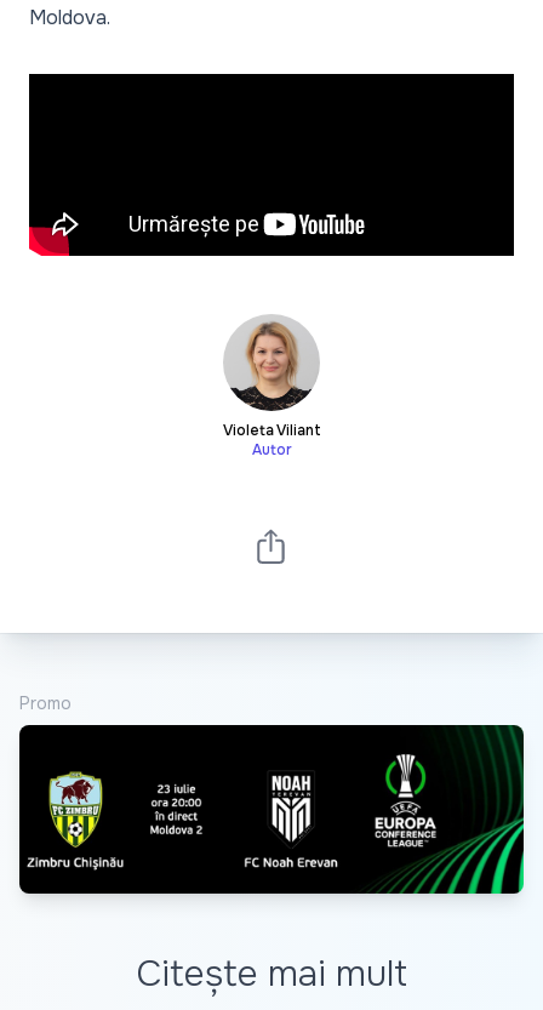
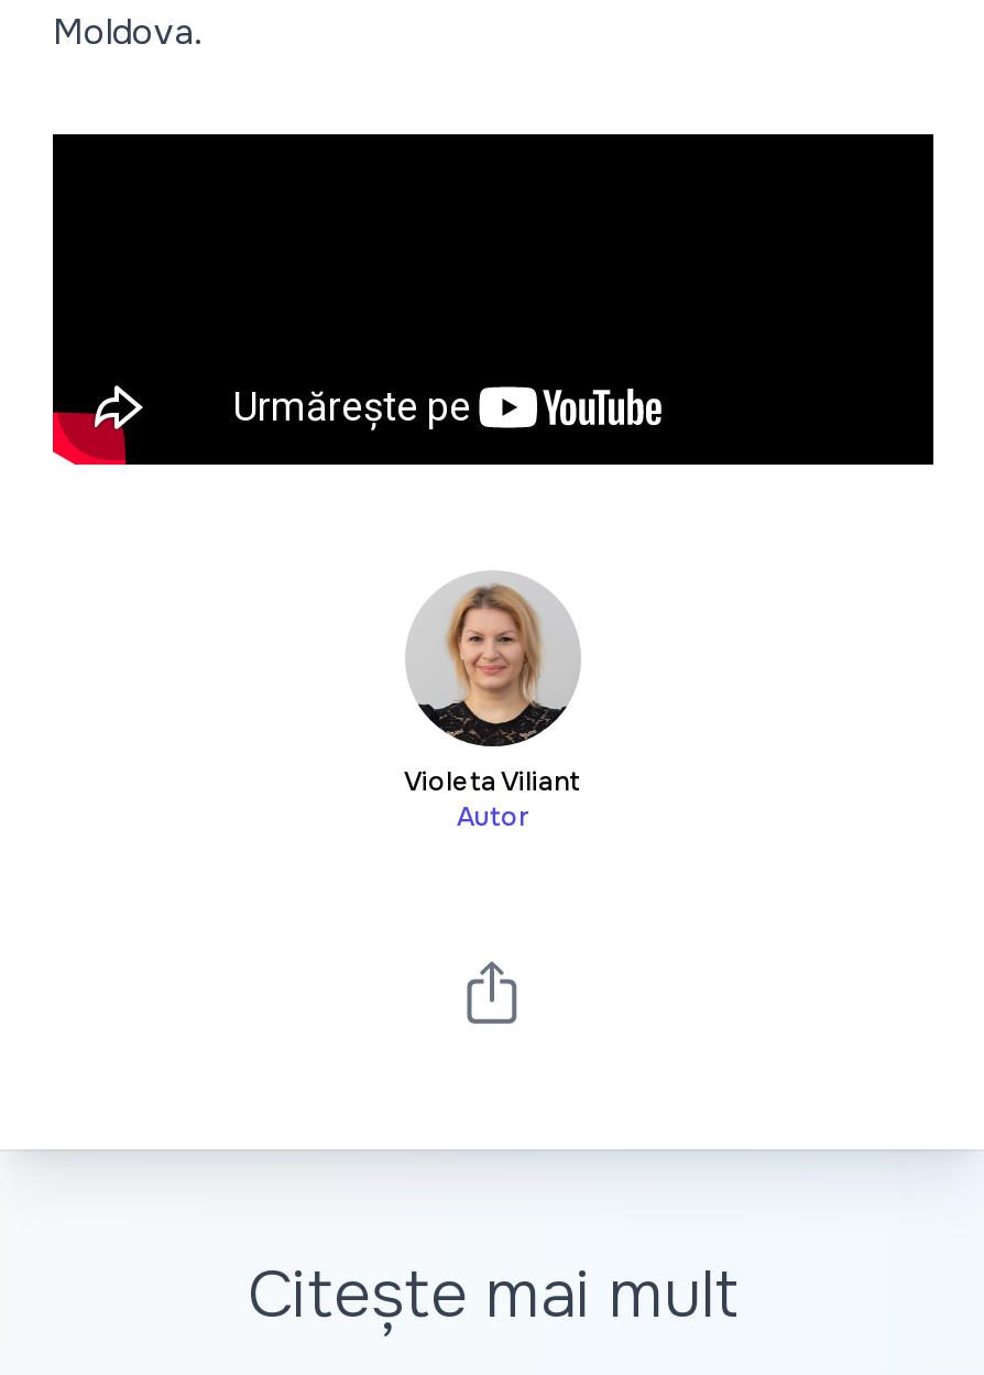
- Promo

- [image]
